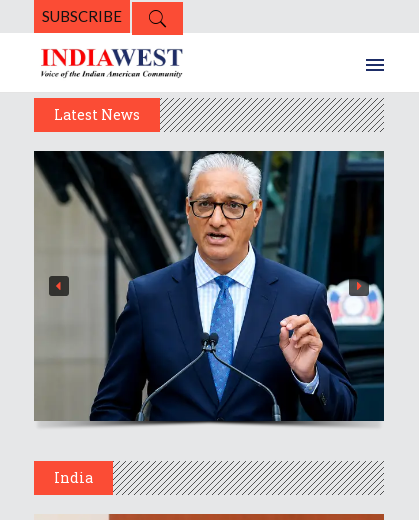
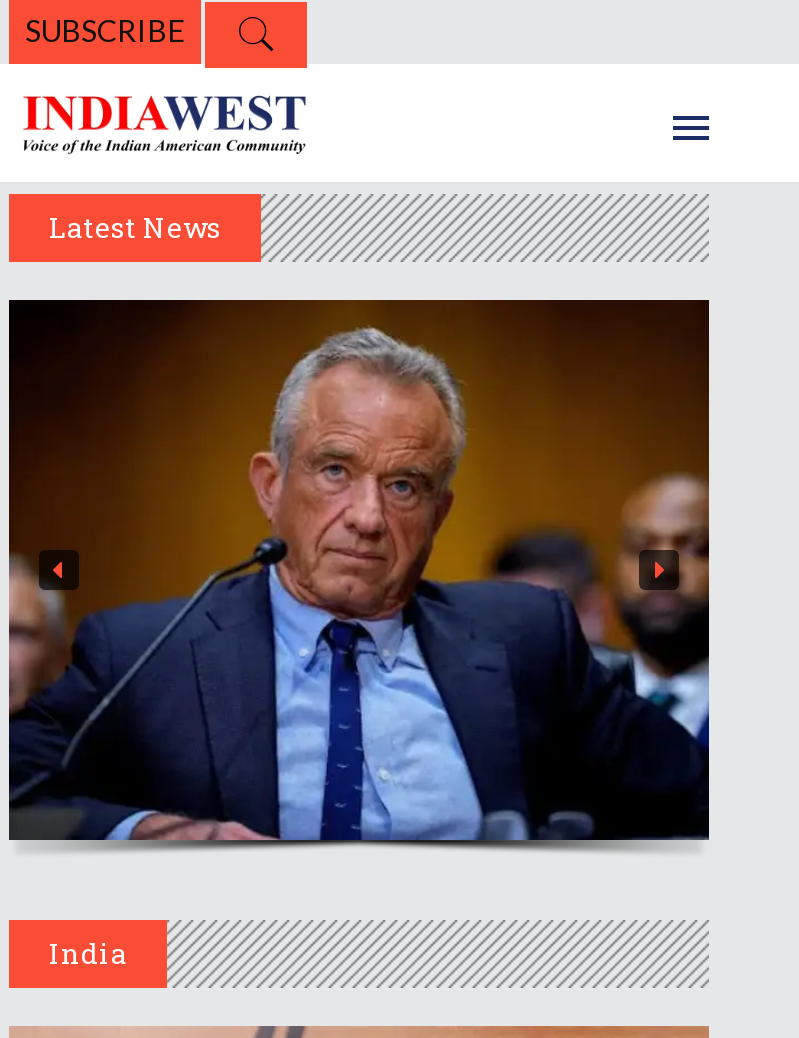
- [image]
+ [image]
